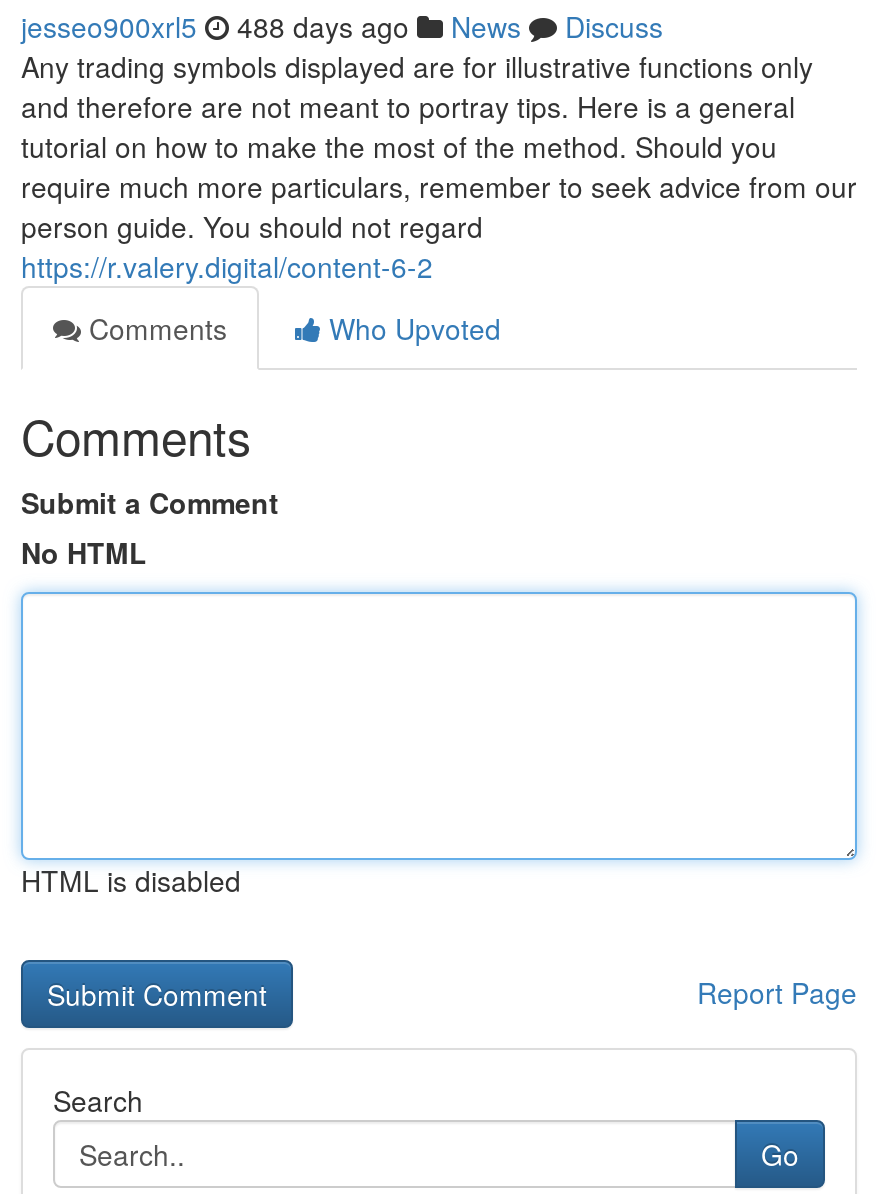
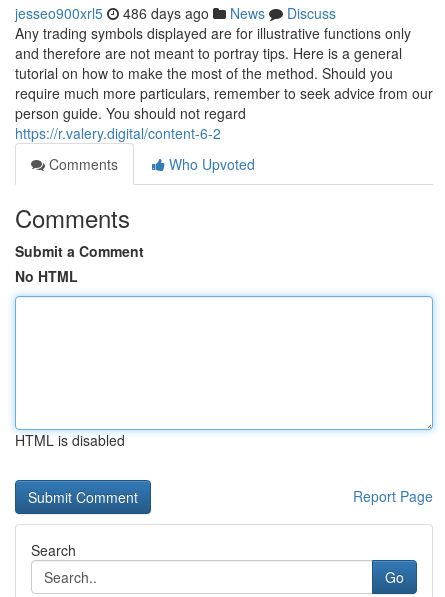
- jesseo900xrl5 488 days ago News Discuss
+ jesseo900xrl5 486 days ago News Discuss
